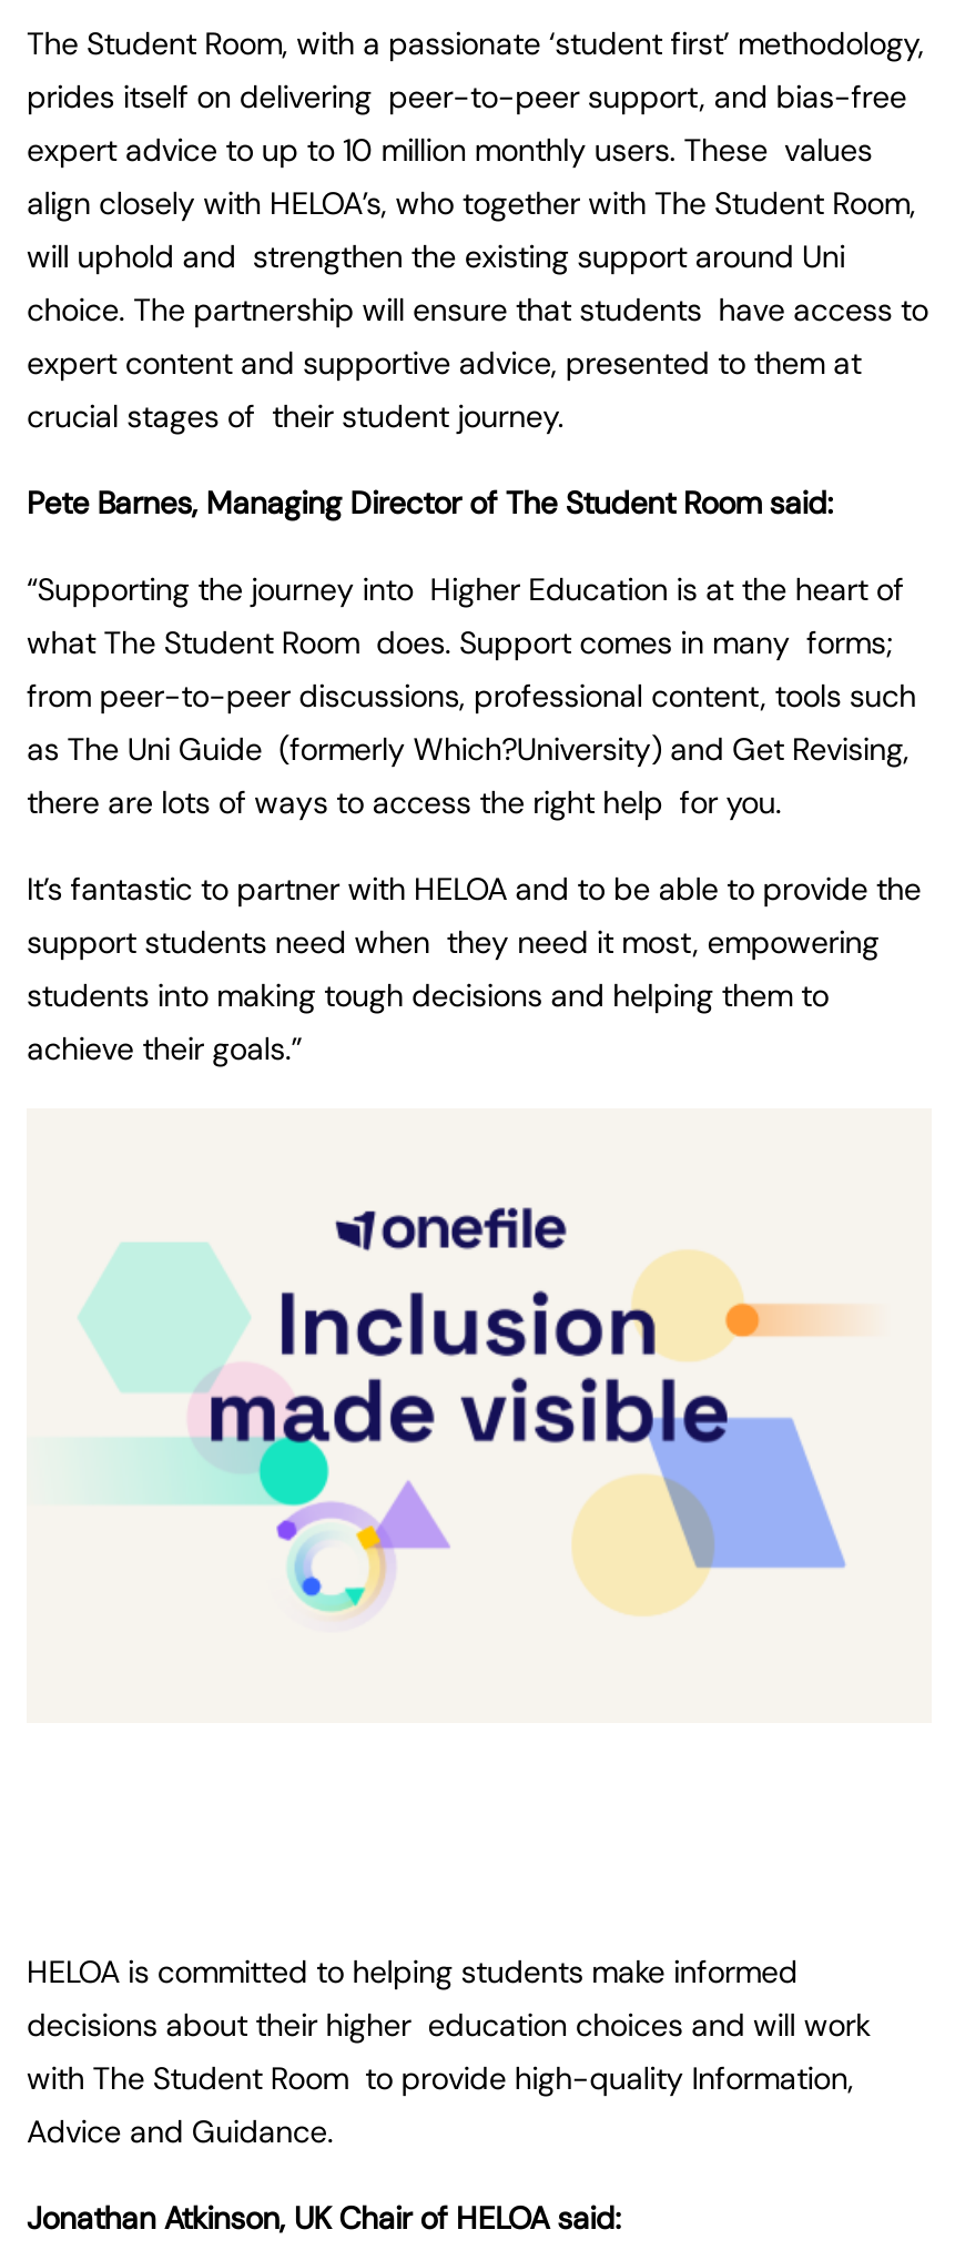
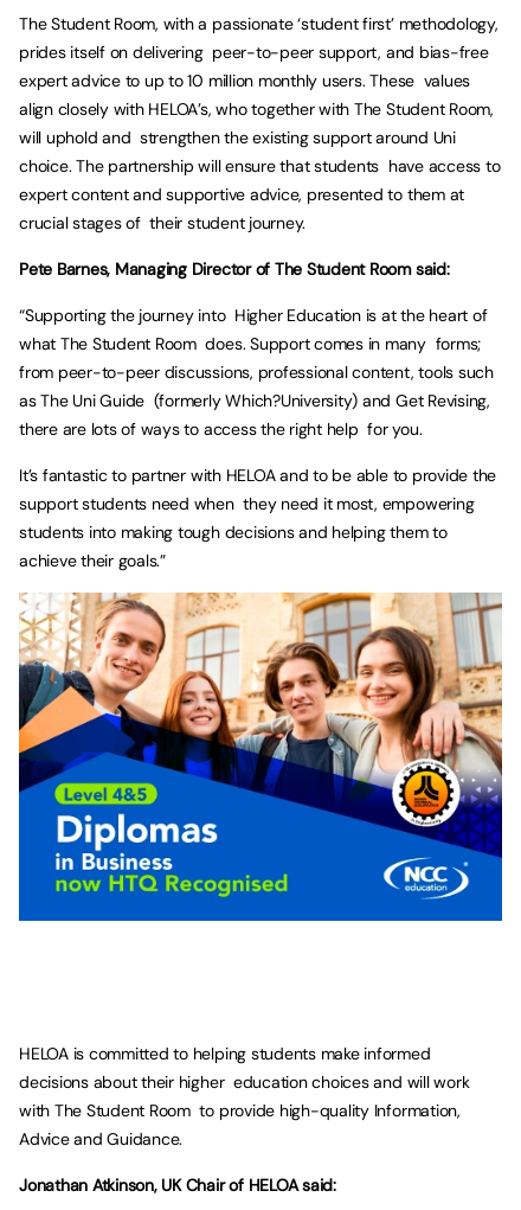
- [image]
+ [image]
